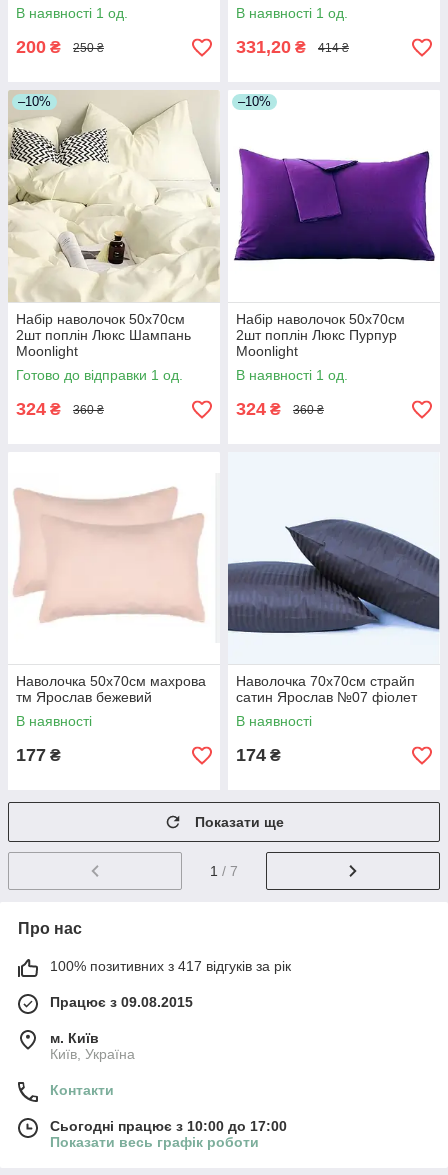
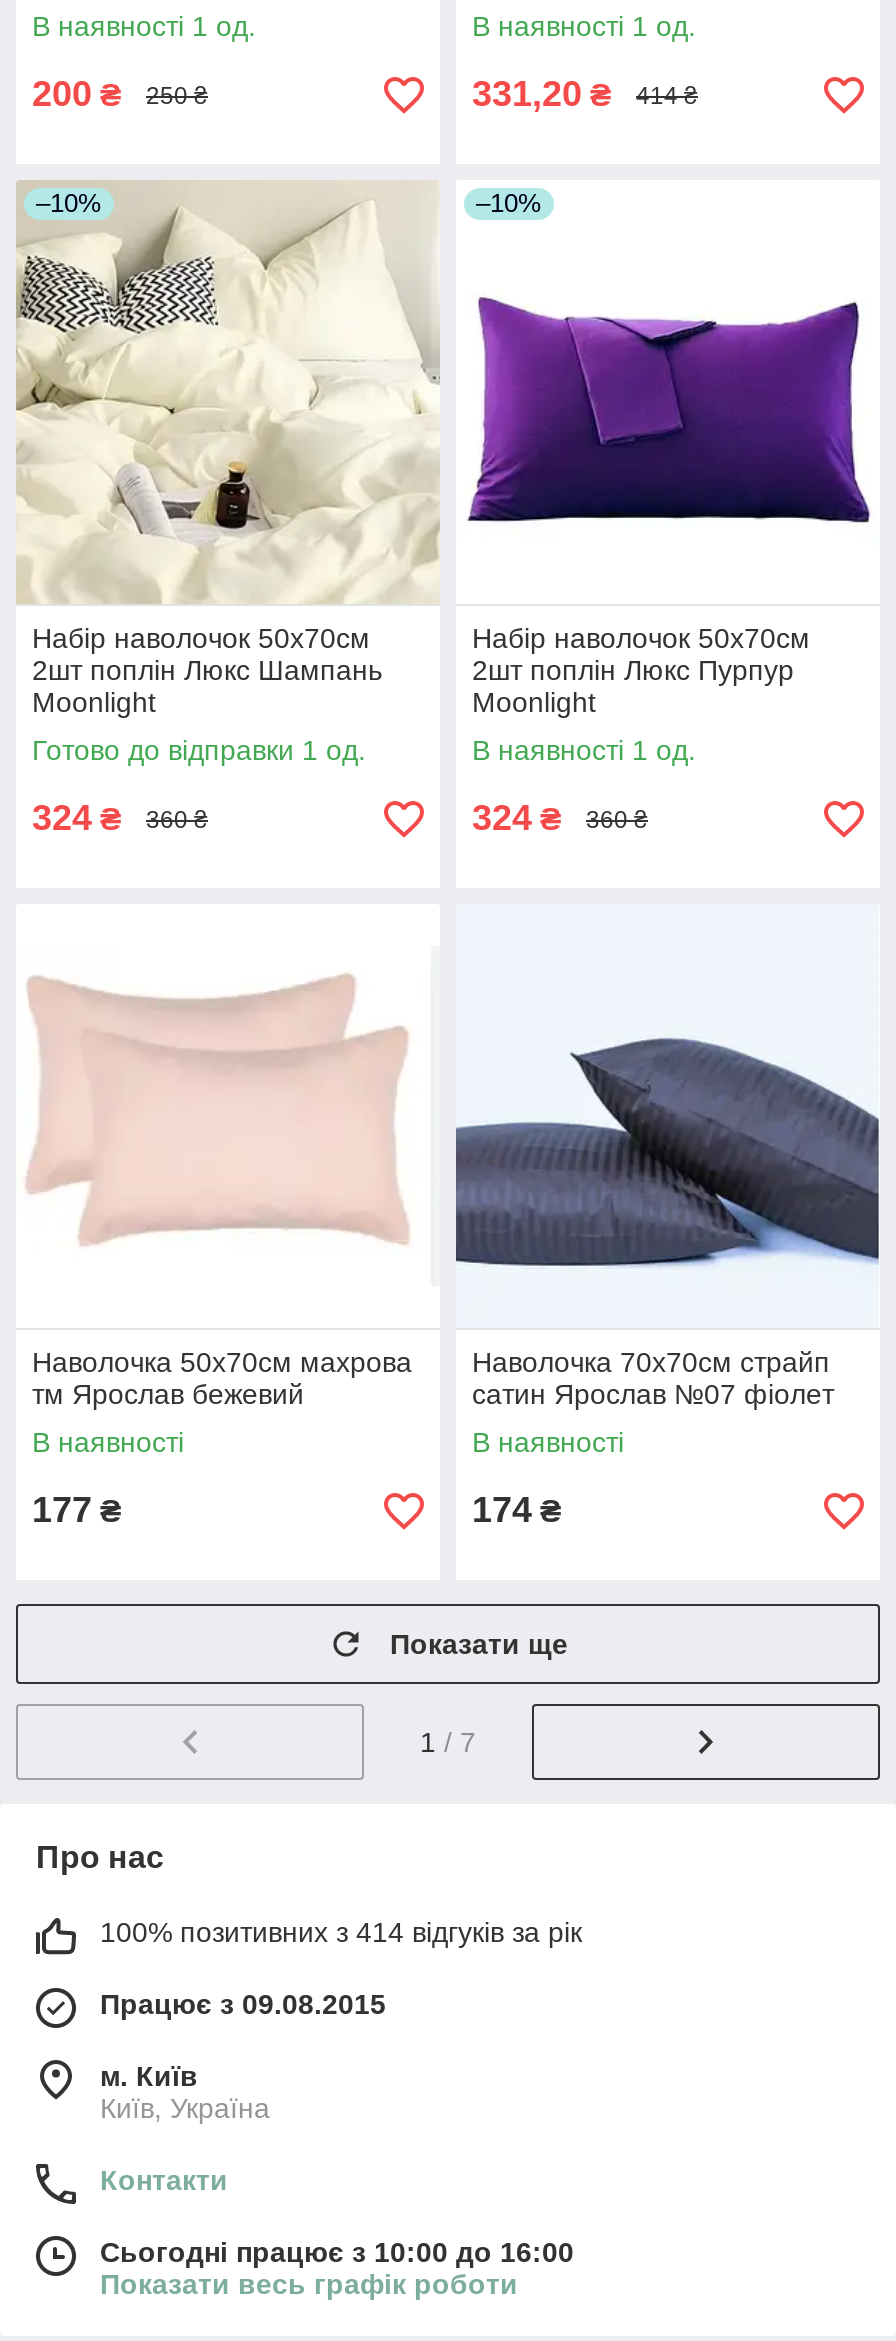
- 100% позитивних з 417 відгуків за рік
+ 100% позитивних з 414 відгуків за рік

- Сьогодні працює з 10:00 до 17:00
+ Сьогодні працює з 10:00 до 16:00
